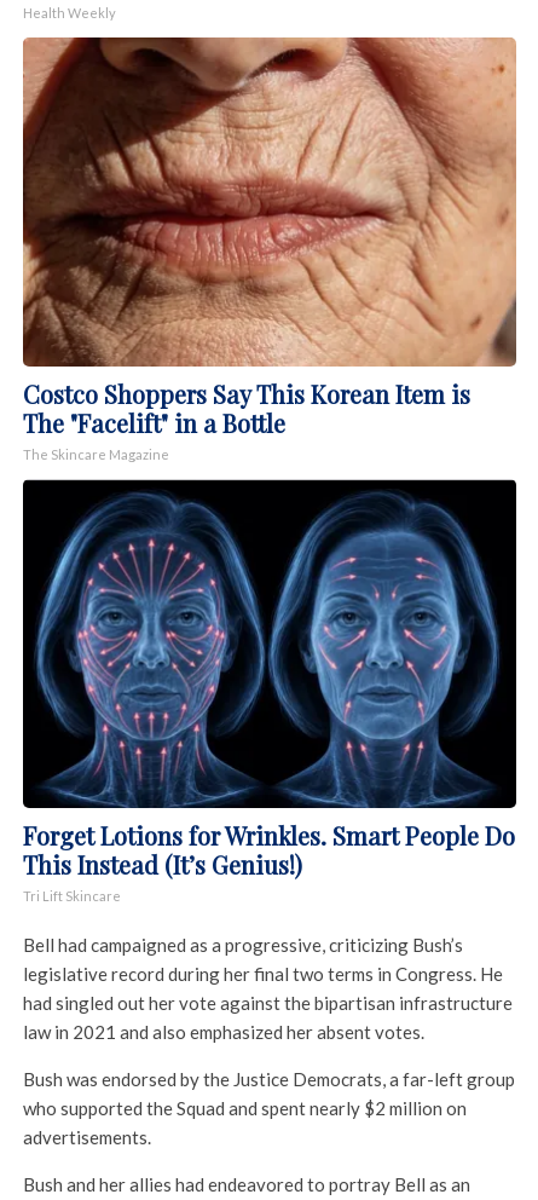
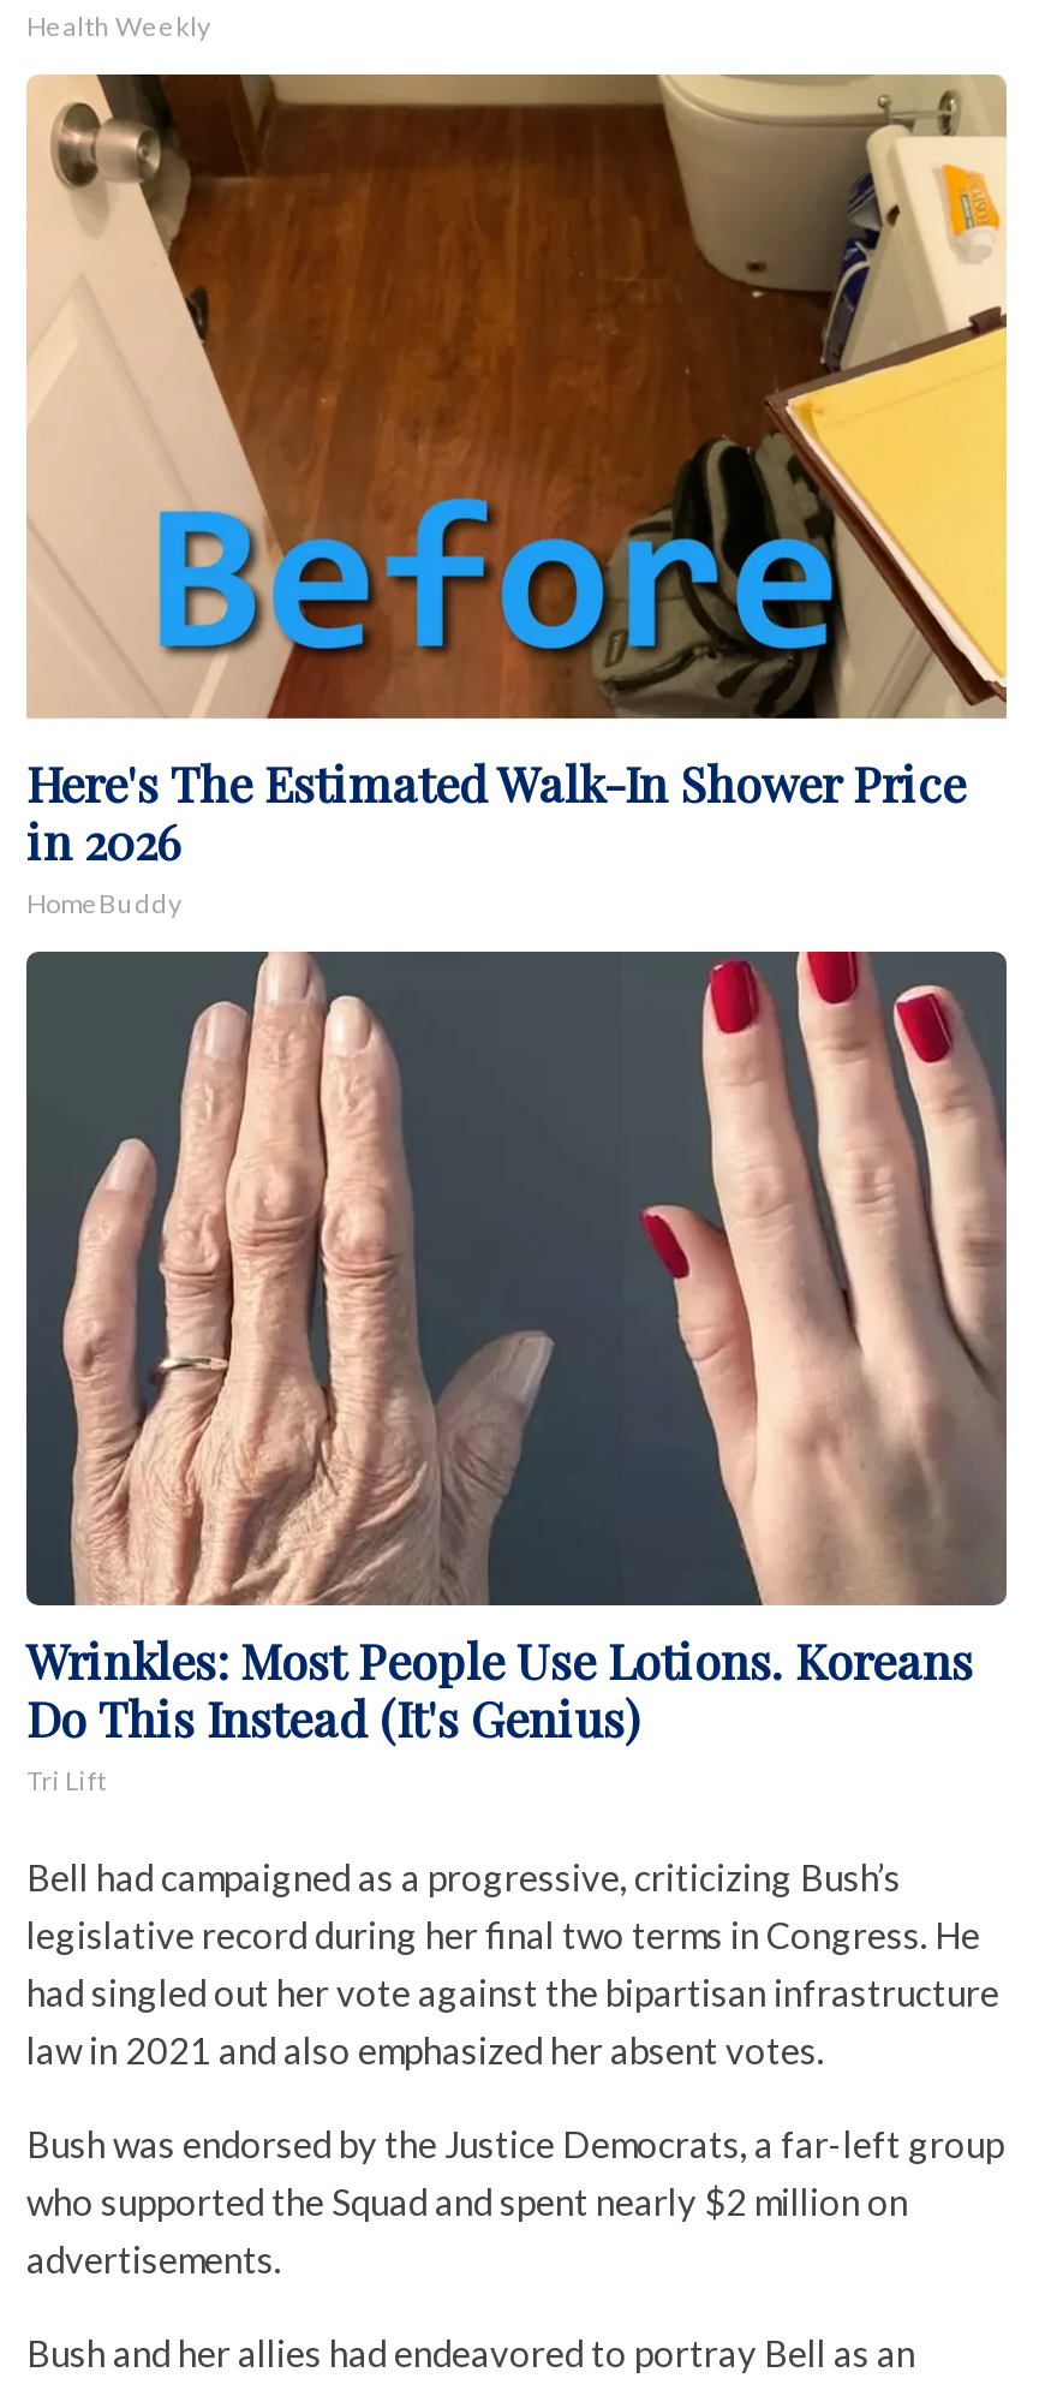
- [image]
- Costco Shoppers Say This Korean Item is
- The "Facelift" in a Bottle
- The Skincare Magazine
+ [image]
+ Here's The Estimated Walk-In Shower Price
+ in 2026
+ HomeBuddy

- [image]
- Forget Lotions for Wrinkles. Smart People Do
- This Instead (It’s Genius!)
- Tri Lift Skincare
+ [image]
+ Wrinkles: Most People Use Lotions. Koreans
+ Do This Instead (It's Genius)
+ Tri Lift
